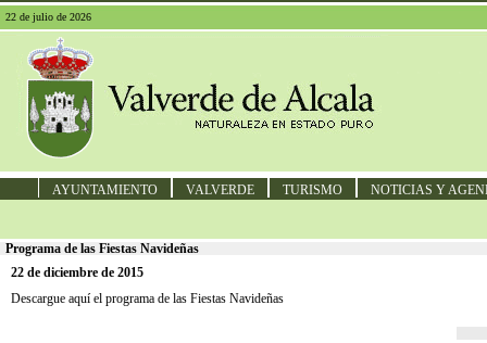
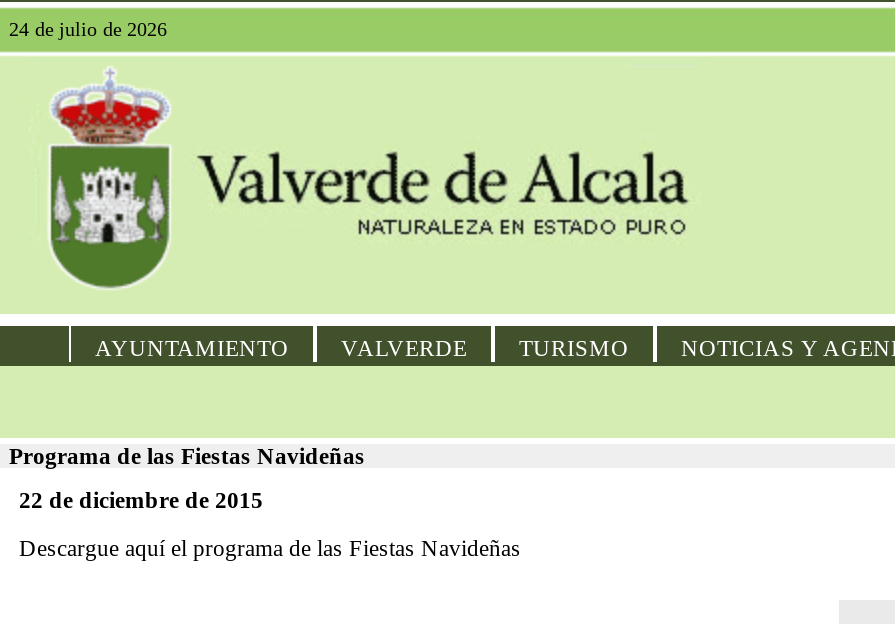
- 22 de julio de 2026
+ 24 de julio de 2026
